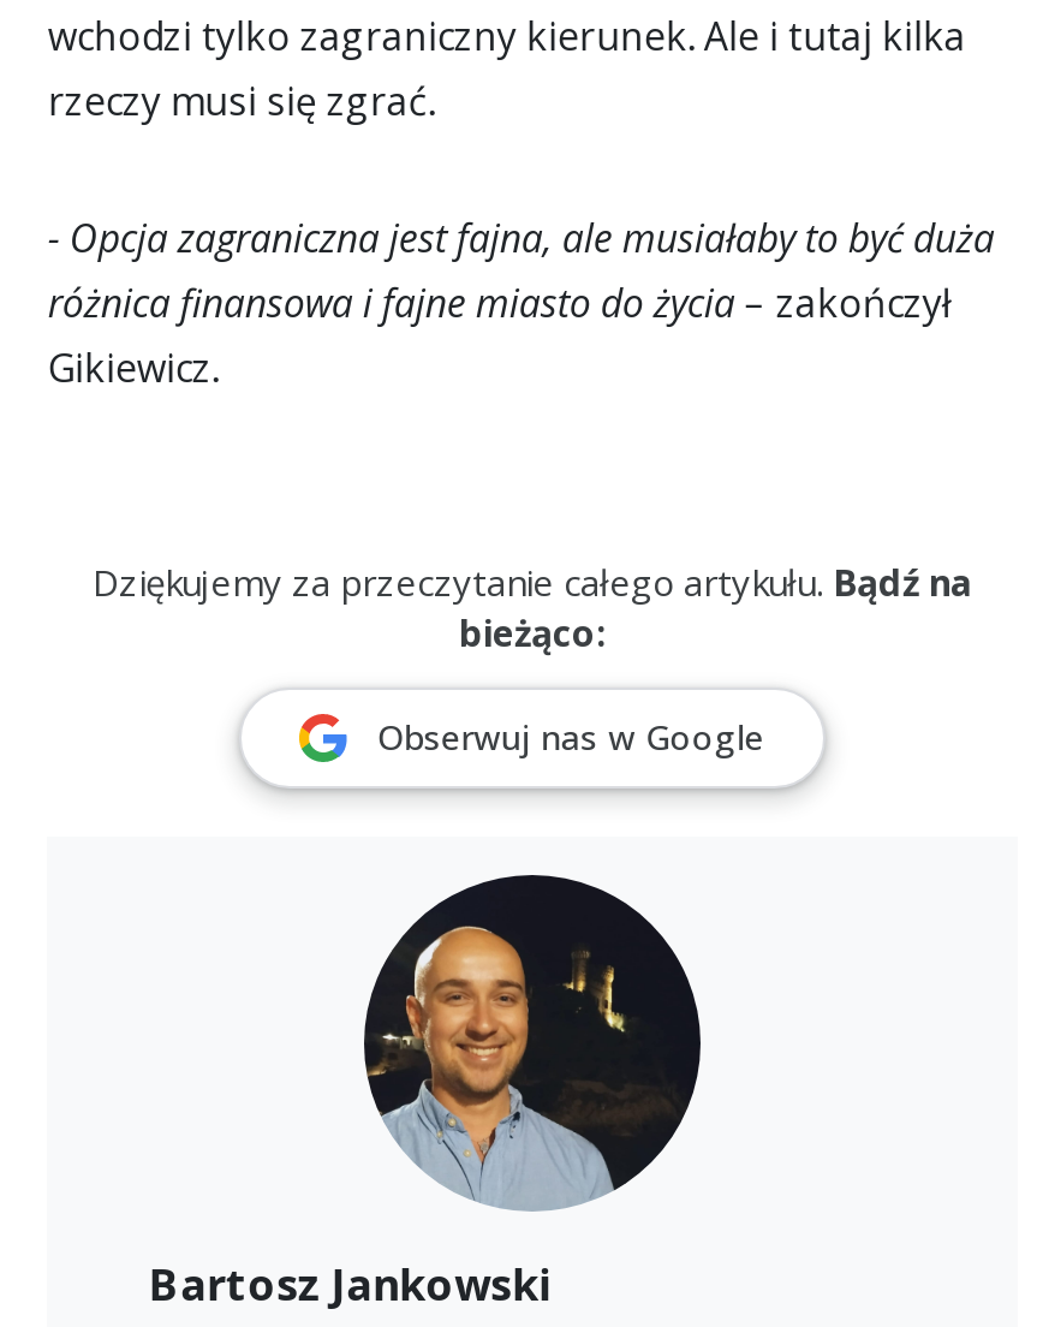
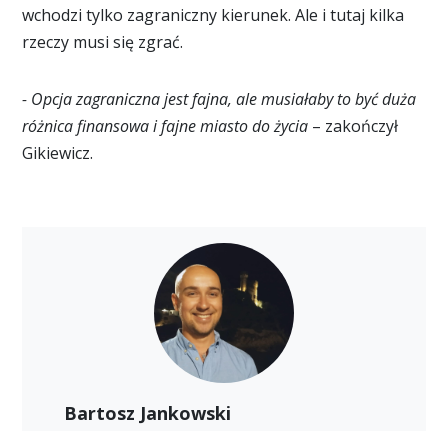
- Dziękujemy za przeczytanie całego artykułu. Bądź na
- bieżąco:
- Obserwuj nas w Google
